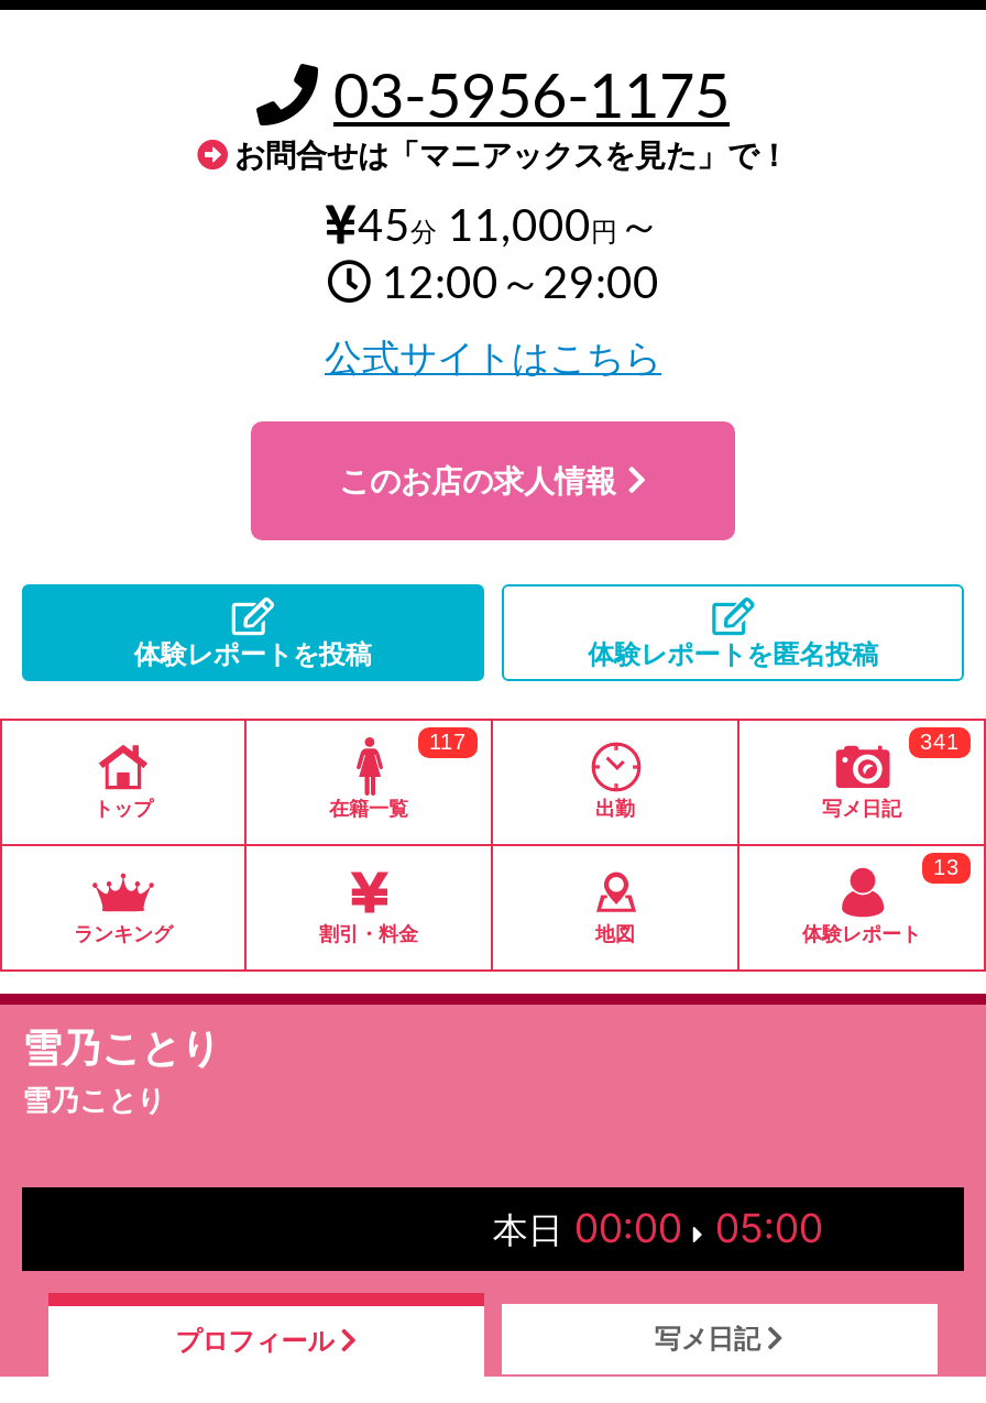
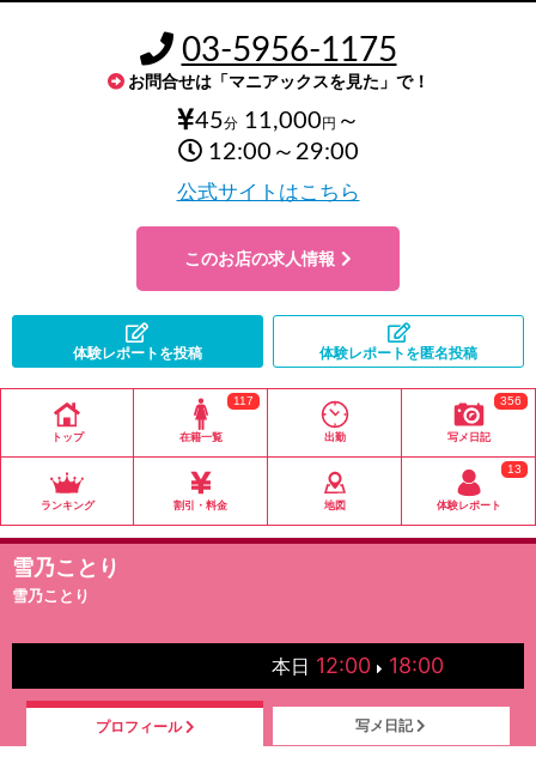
- 341
+ 356

- 本日 00:00
+ 本日 12:00

- 05:00
+ 18:00
